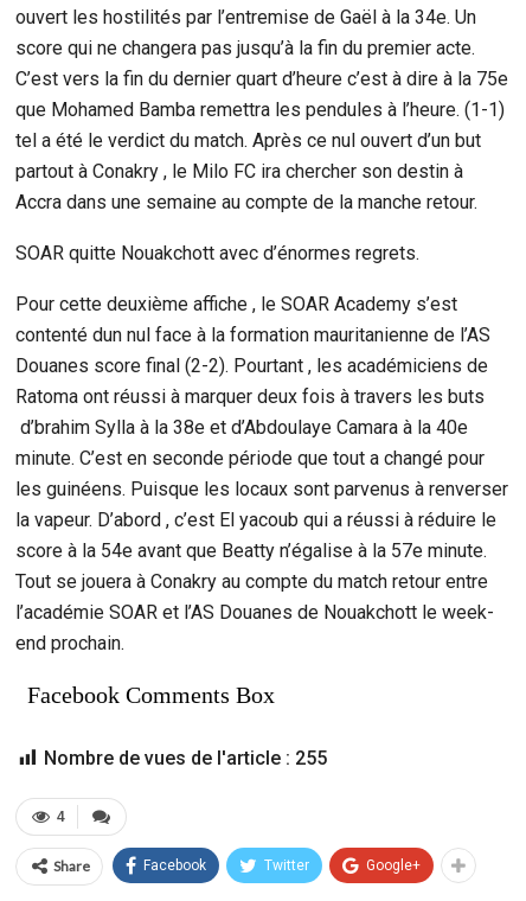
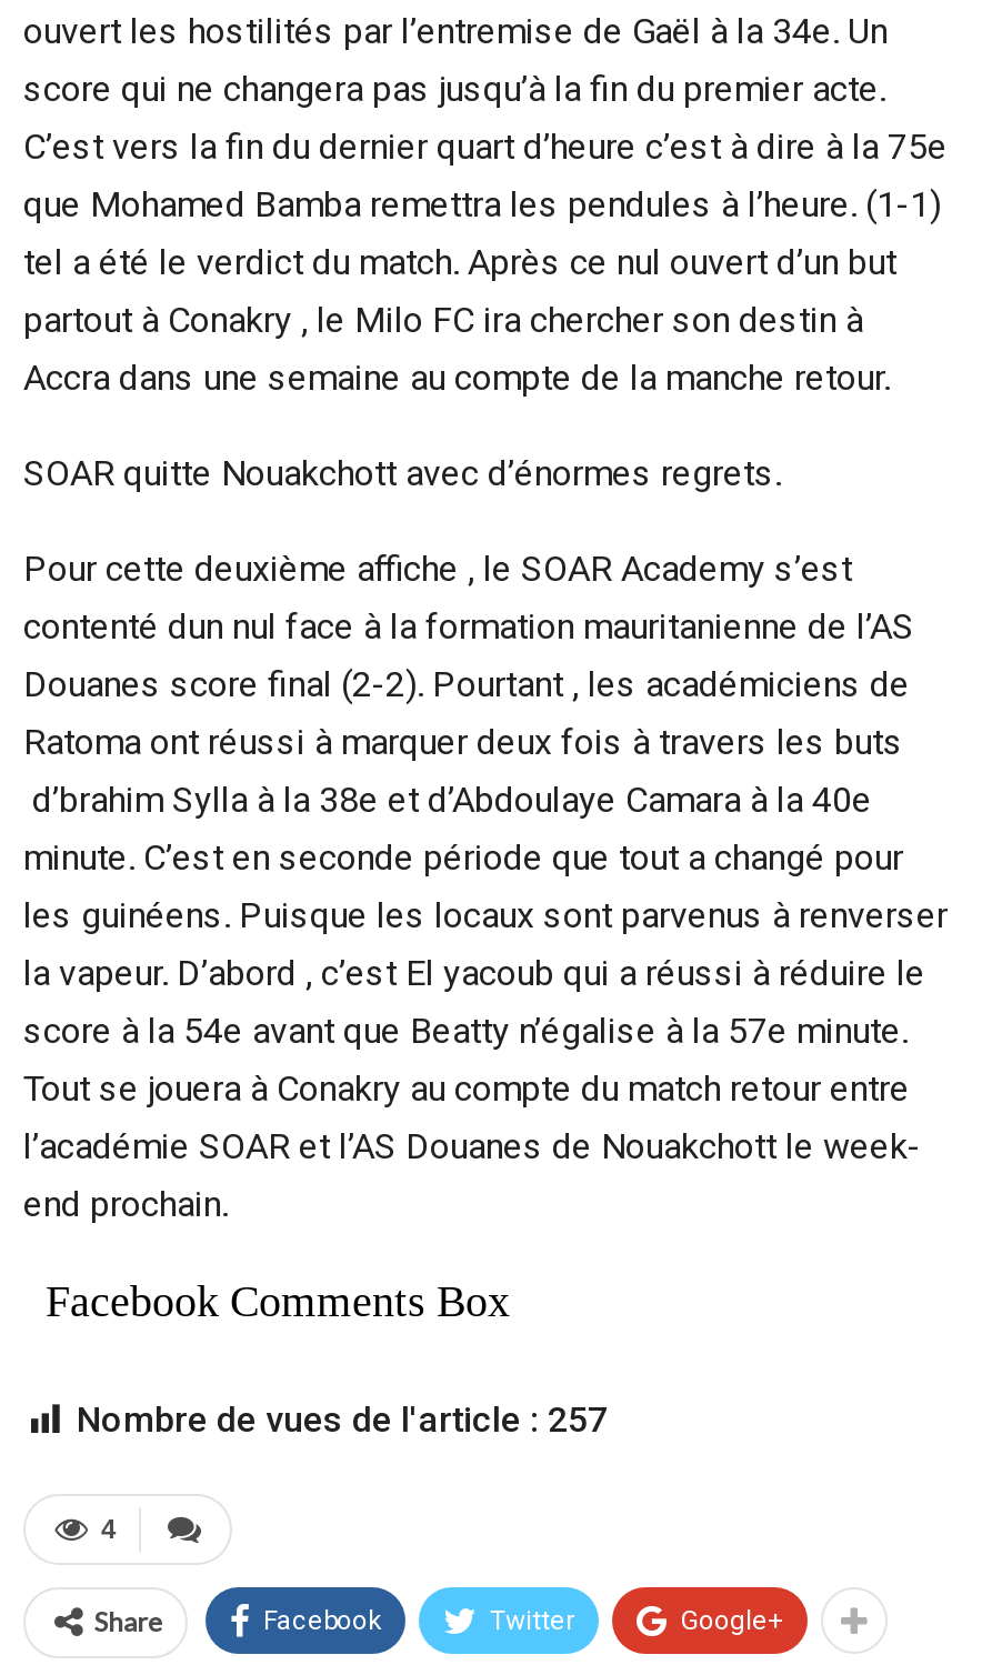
- Nombre de vues de l'article : 255
+ Nombre de vues de l'article : 257
